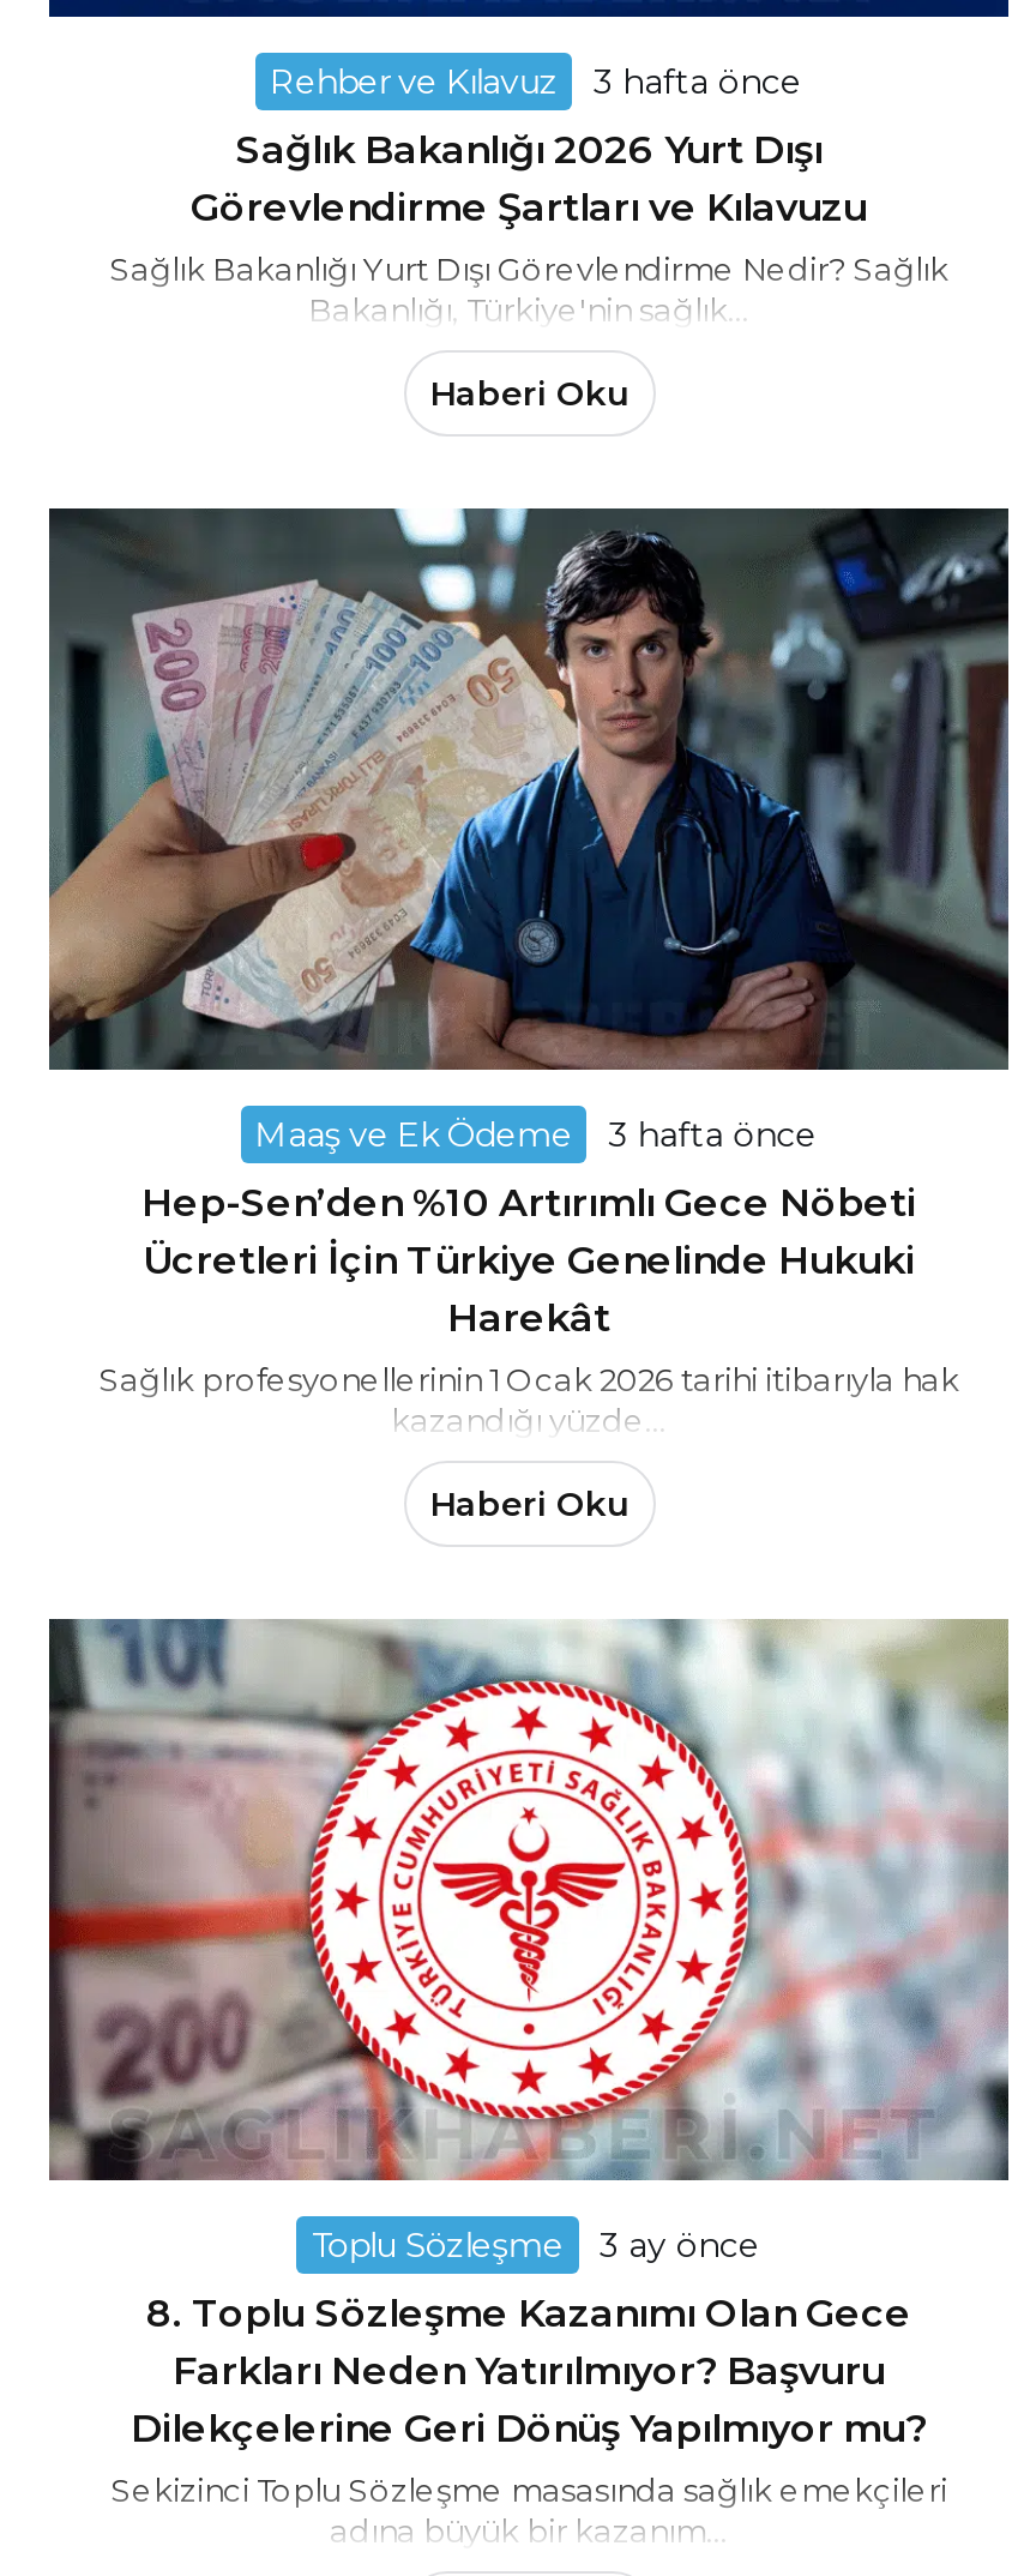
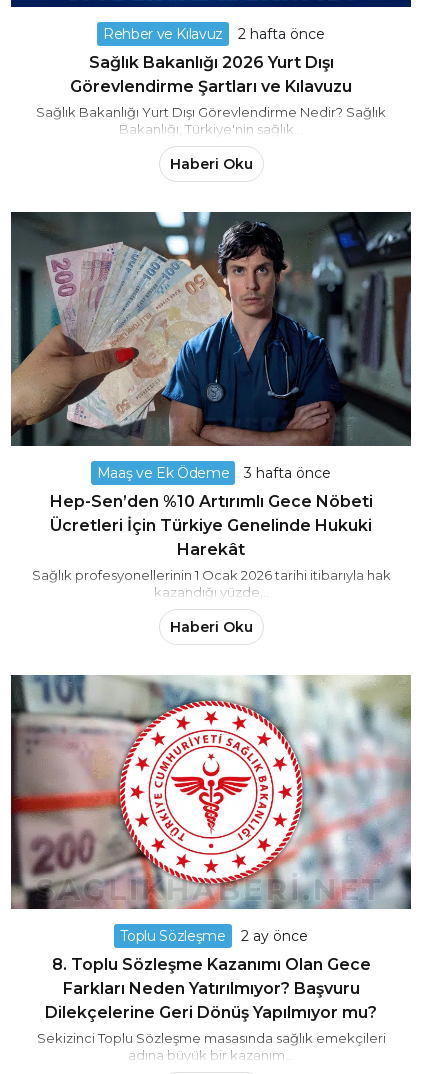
- Rehber ve Kılavuz 3 hafta önce
+ Rehber ve Kılavuz 2 hafta önce

- Toplu Sözleşme 3 ay önce
+ Toplu Sözleşme 2 ay önce
